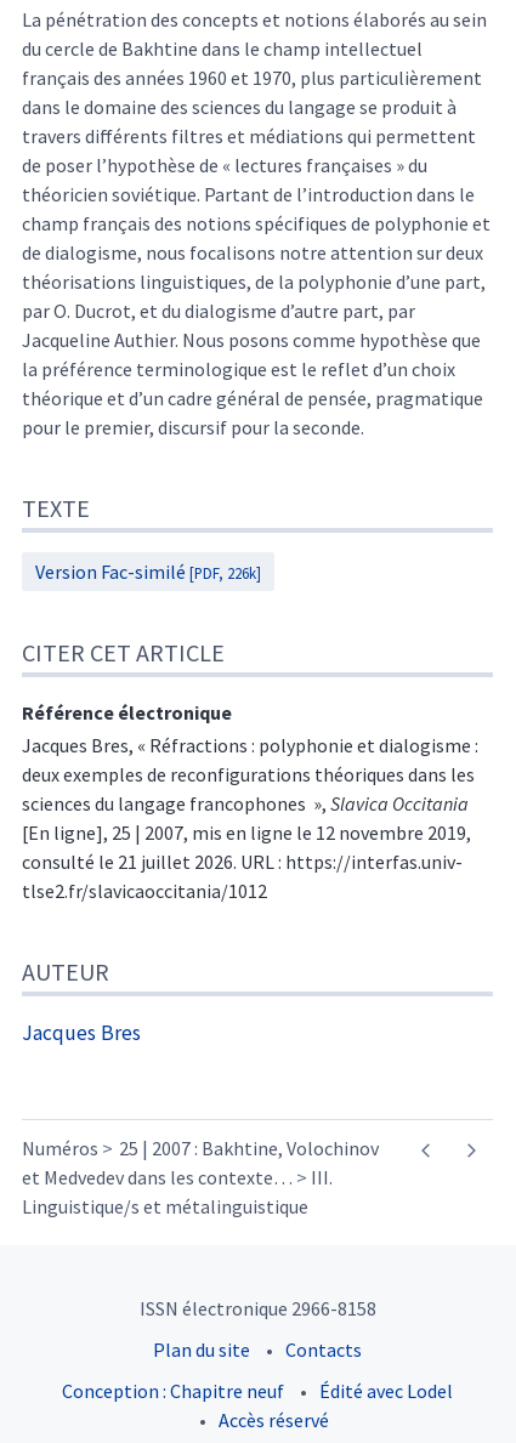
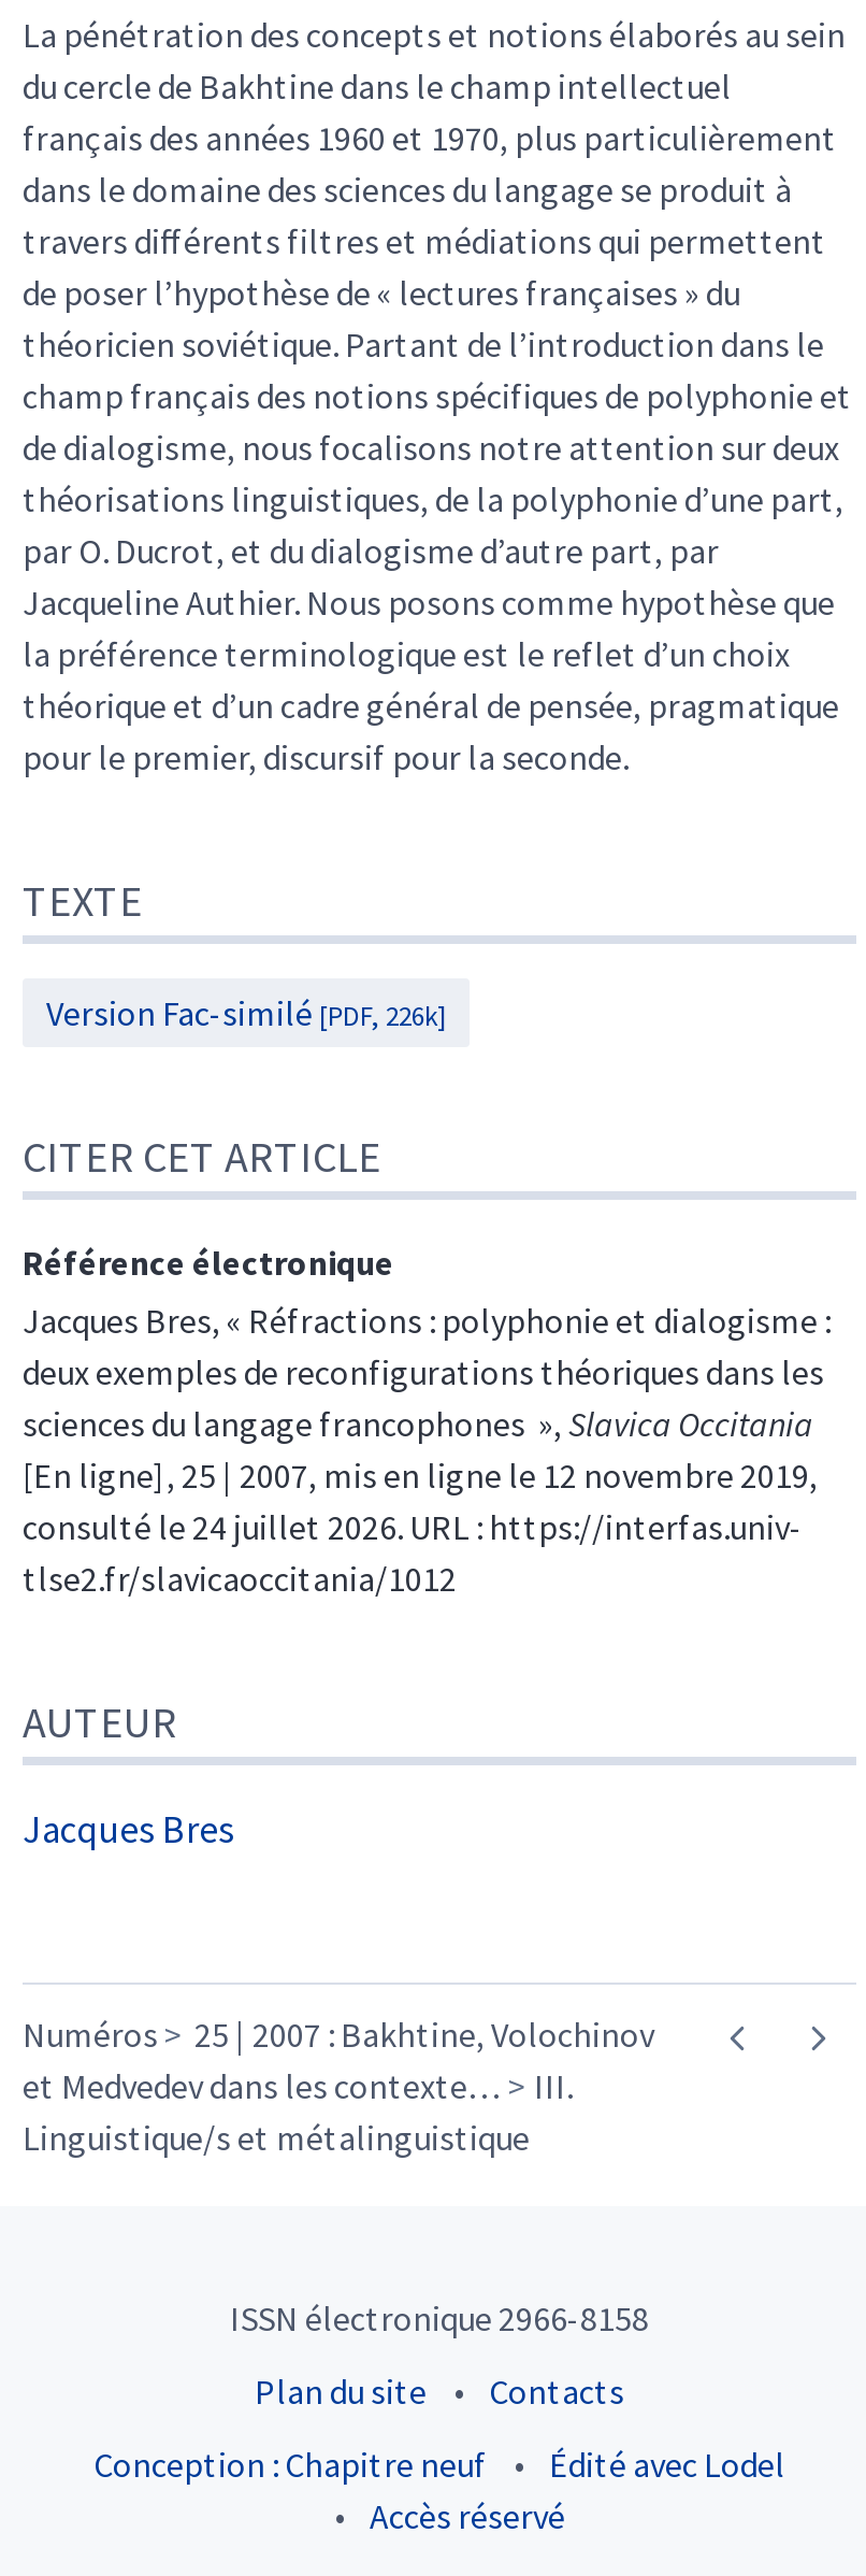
- consulté le 21 juillet 2026. URL : https://interfas.univ-
+ consulté le 24 juillet 2026. URL : https://interfas.univ-
